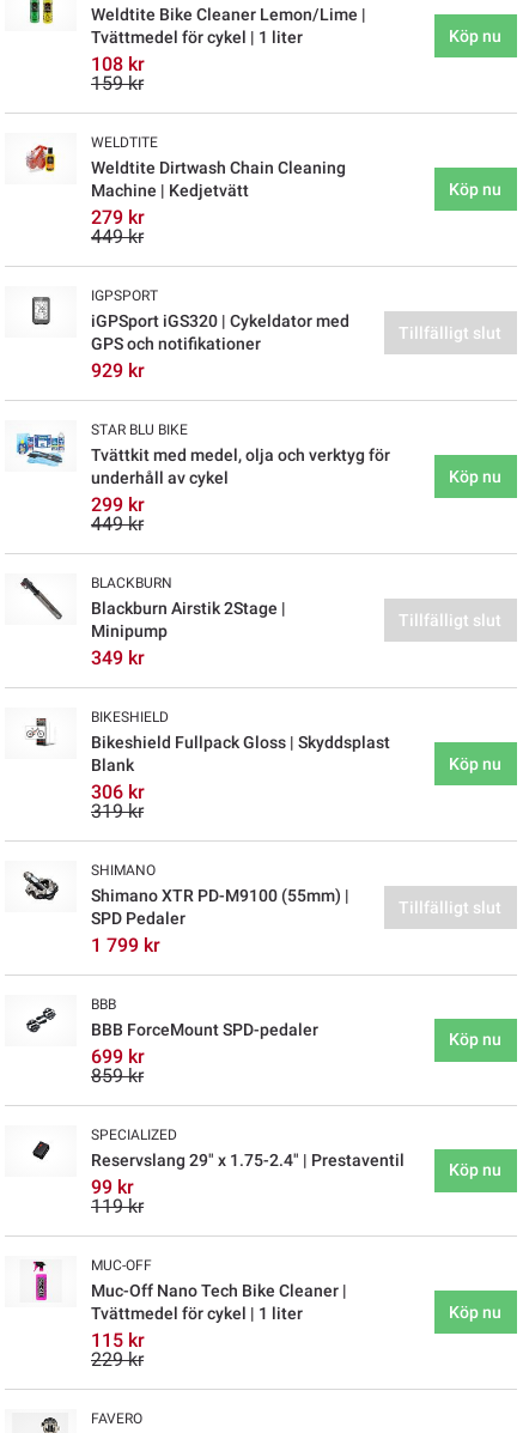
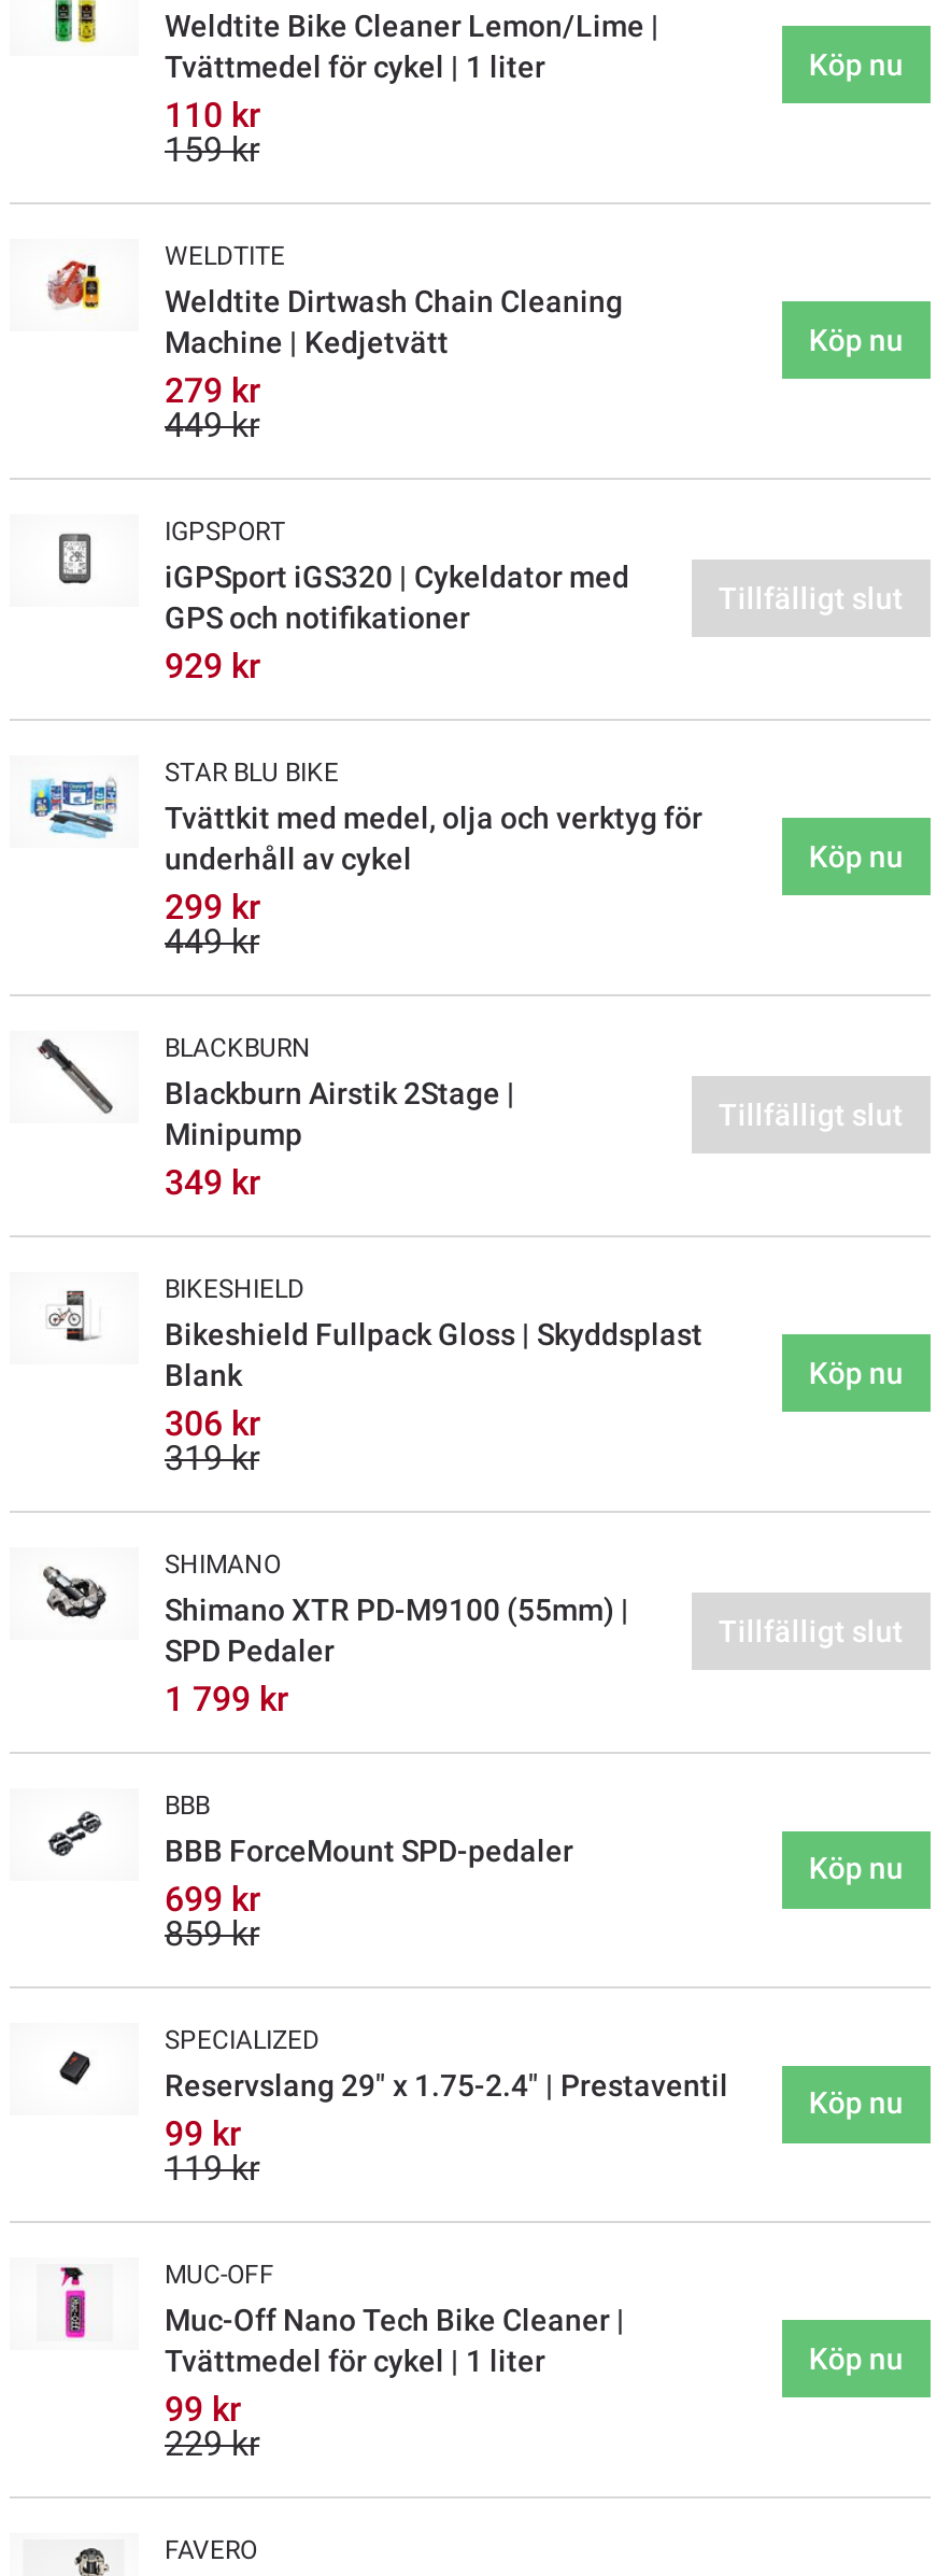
- 108 kr
+ 110 kr

- 115 kr
+ 99 kr
